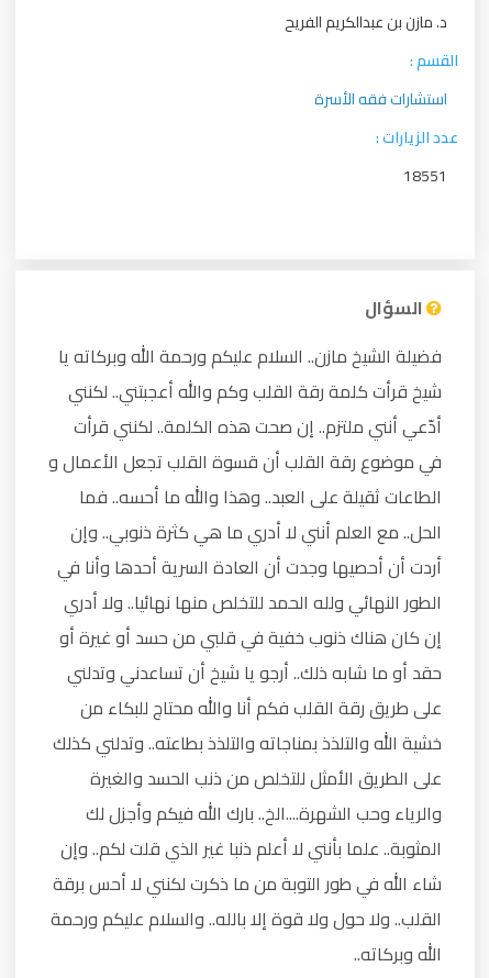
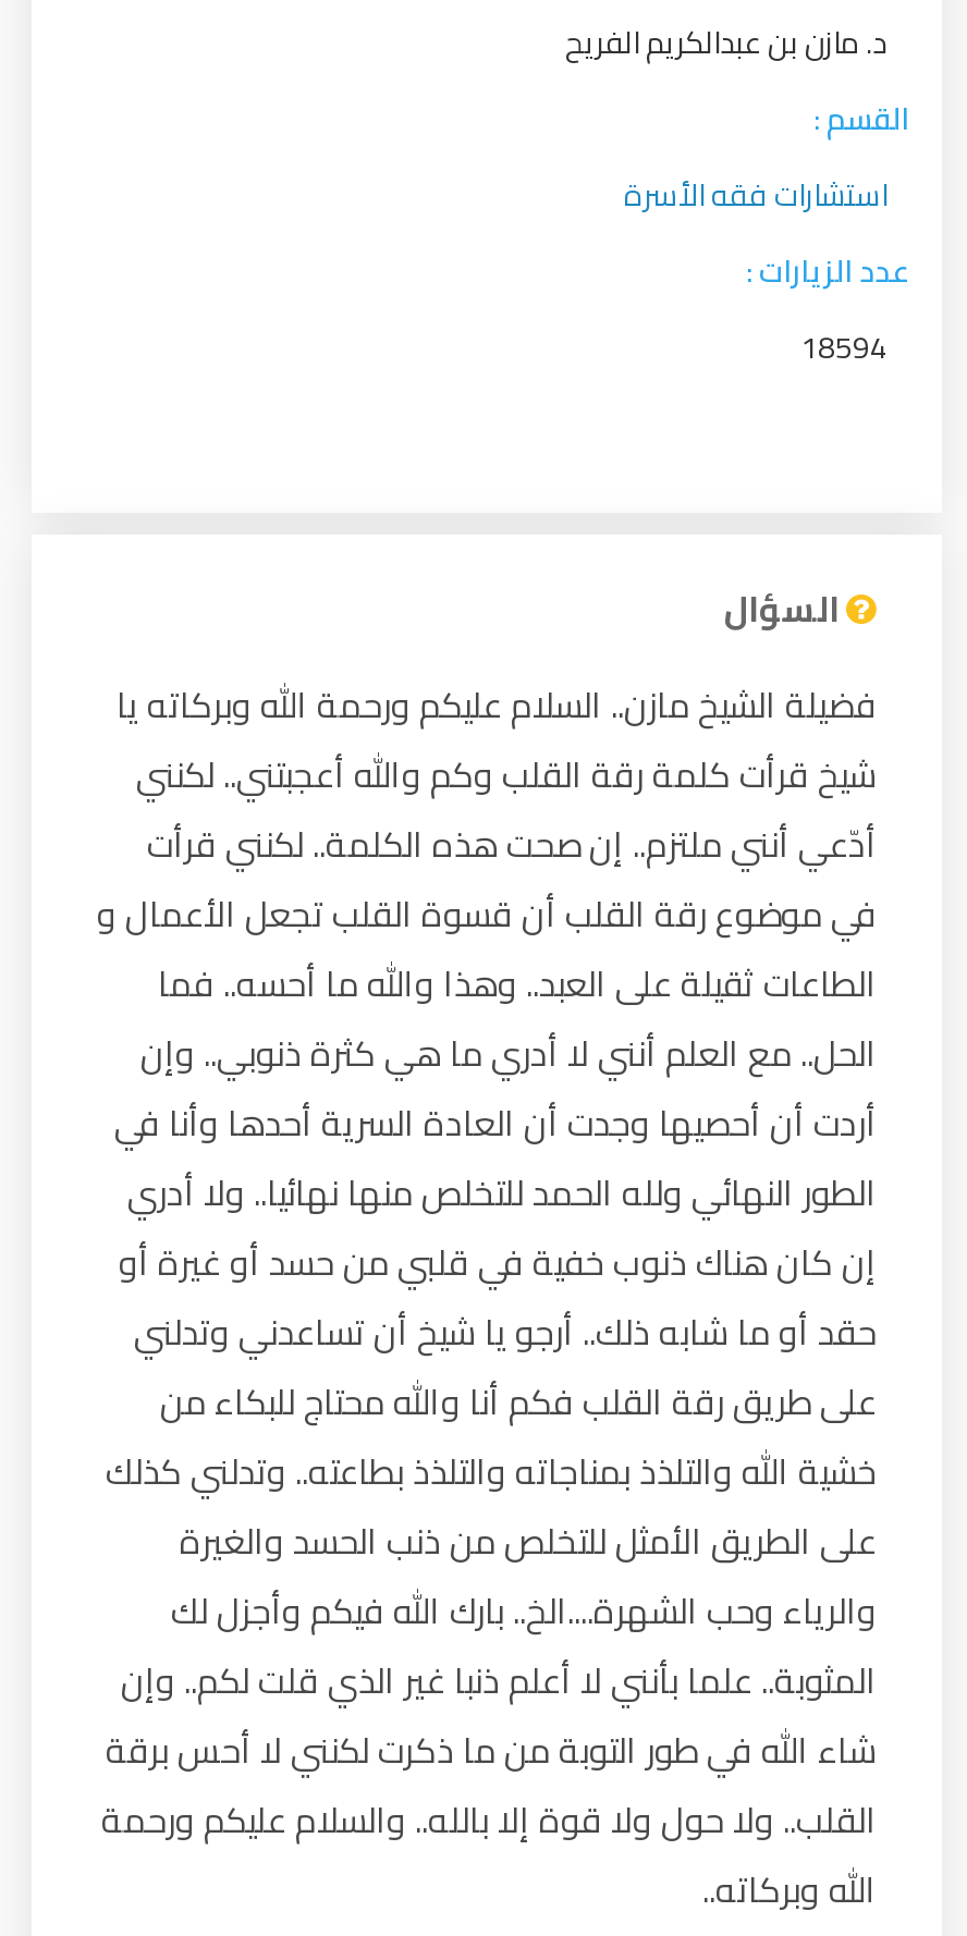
- 18551
+ 18594
